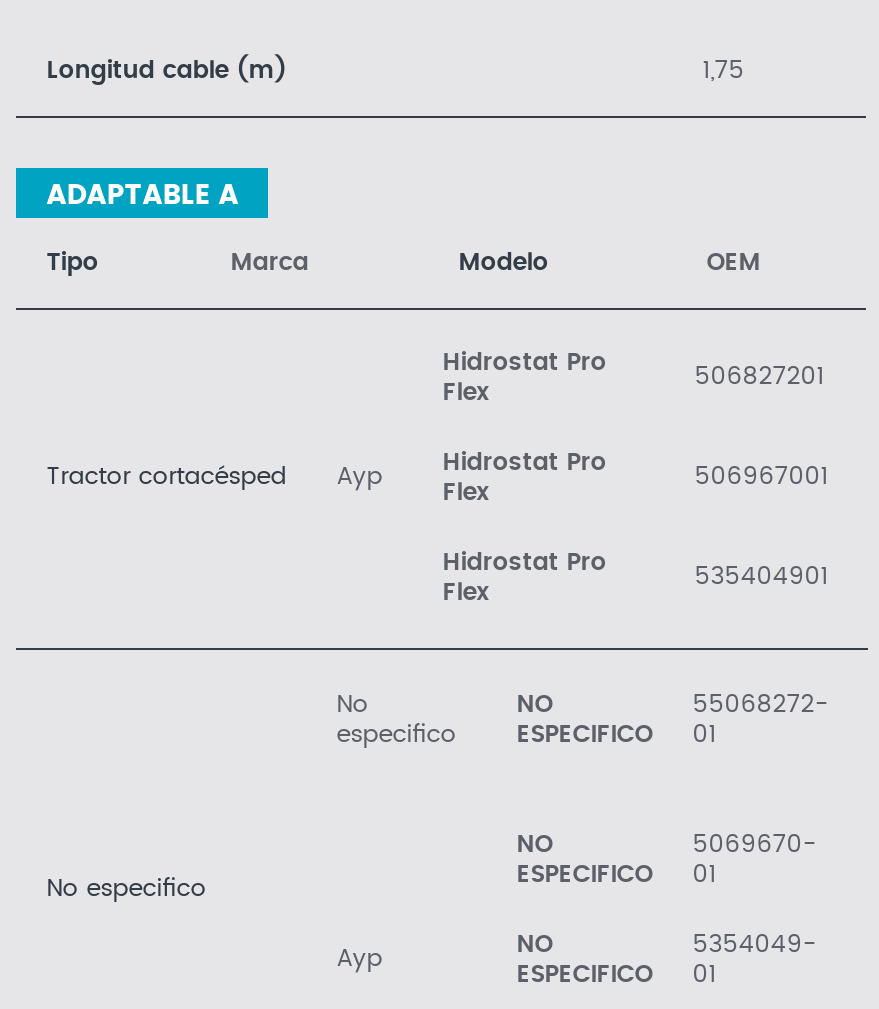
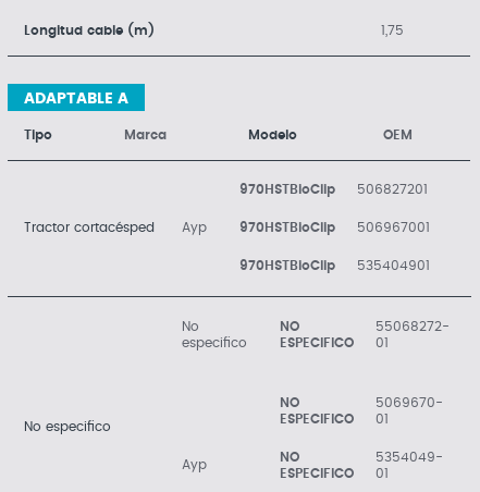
- Hidrostat Pro
- Flex
+ 970HSTBioClip

- Hidrostat Pro
- Flex
+ 970HSTBioClip

- Hidrostat Pro
- Flex
+ 970HSTBioClip
